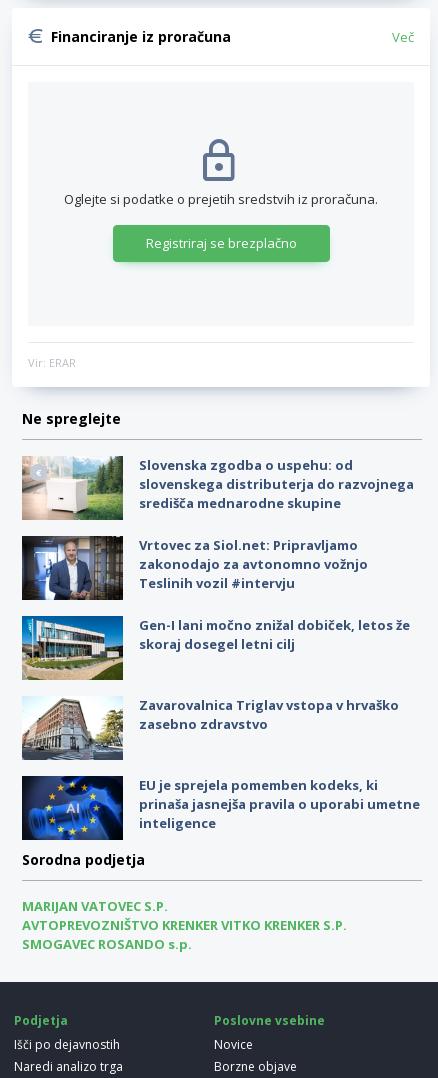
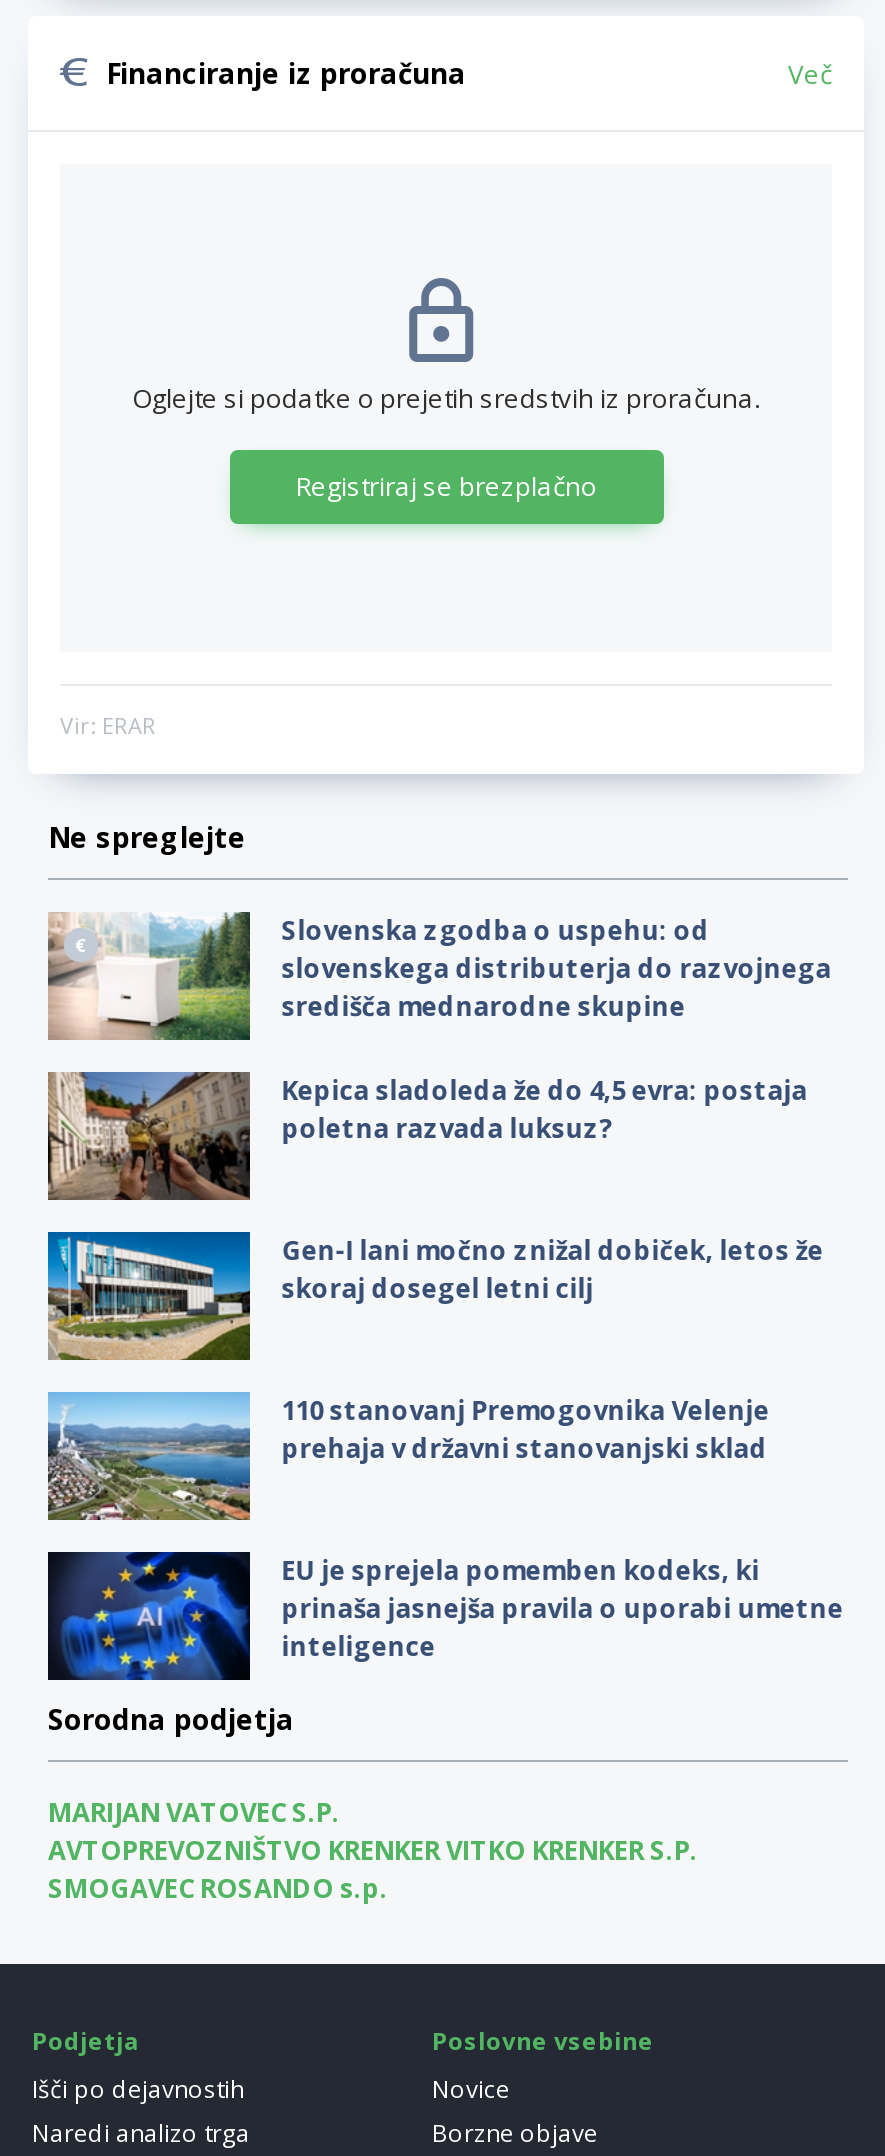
- [image]
- Vrtovec za Siol.net: Pripravljamo
- zakonodajo za avtonomno vožnjo
- Teslinih vozil #intervju
+ [image]
+ Kepica sladoleda že do 4,5 evra: postaja
+ poletna razvada luksuz?

- [image]
- Zavarovalnica Triglav vstopa v hrvaško
- zasebno zdravstvo
+ [image]
+ 110 stanovanj Premogovnika Velenje
+ prehaja v državni stanovanjski sklad
